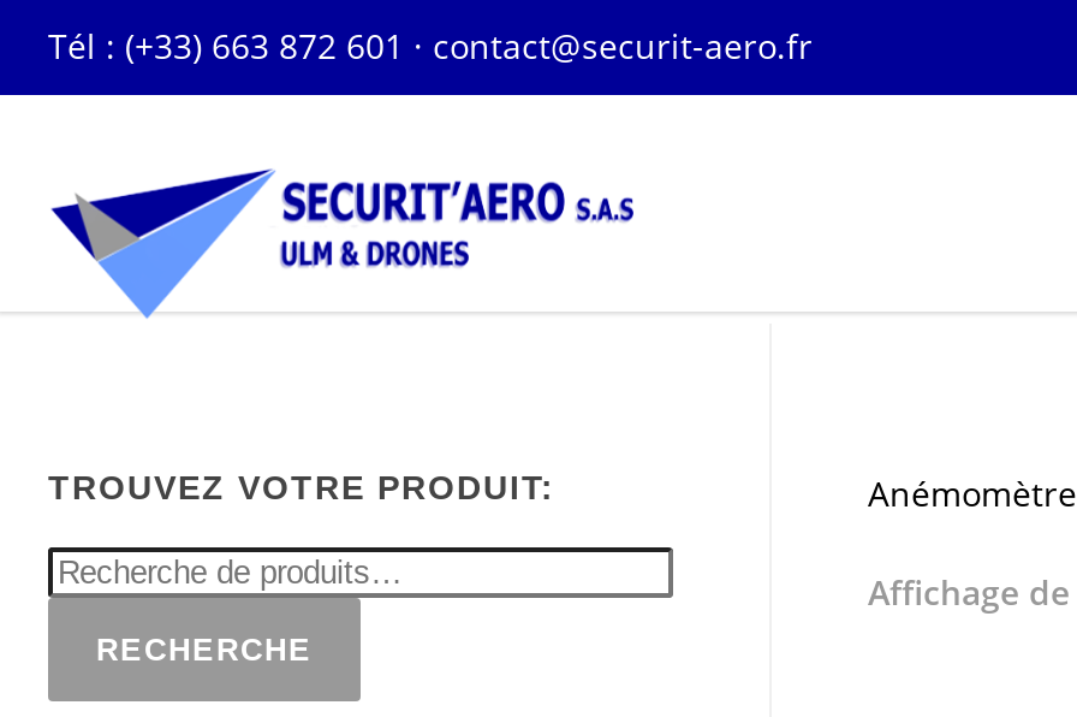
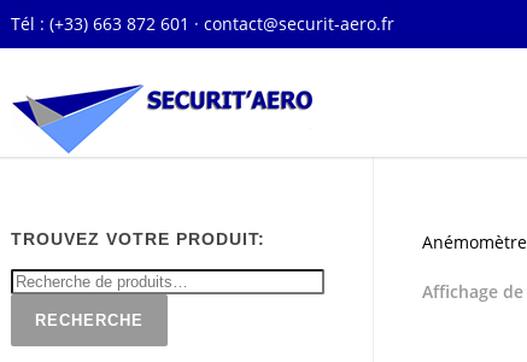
- [image]
+ [image]
